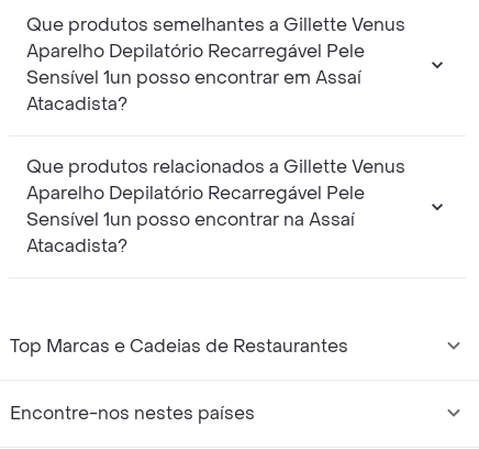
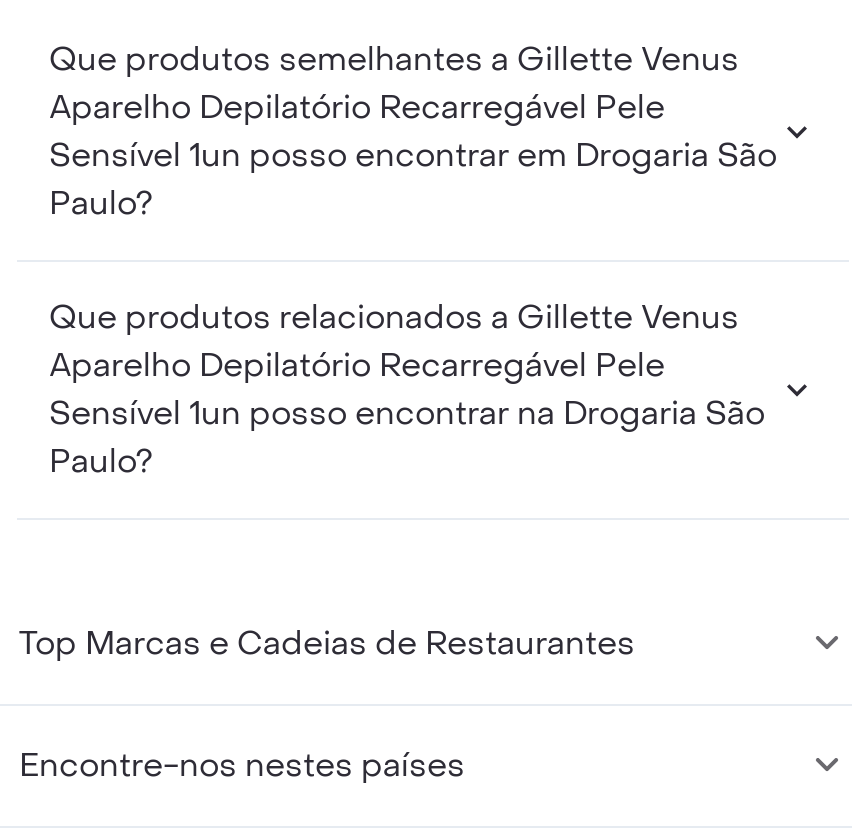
- Sensível 1un posso encontrar em Assaí
- Atacadista?
+ Sensível 1un posso encontrar em Drogaria São
+ Paulo?

- Sensível 1un posso encontrar na Assaí
- Atacadista?
+ Sensível 1un posso encontrar na Drogaria São
+ Paulo?
